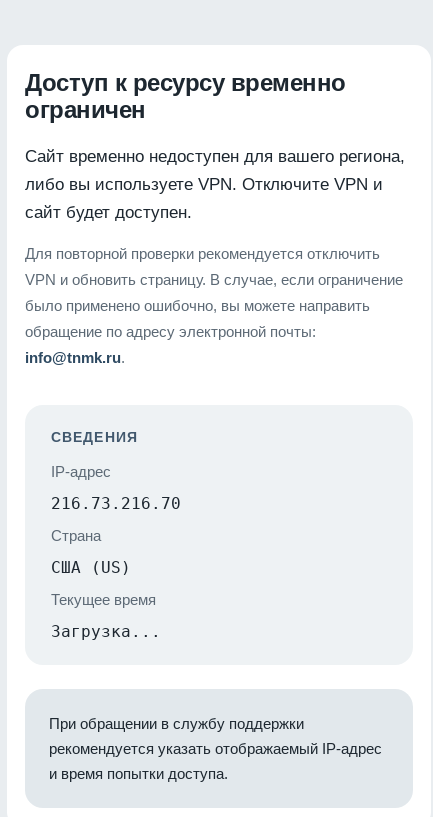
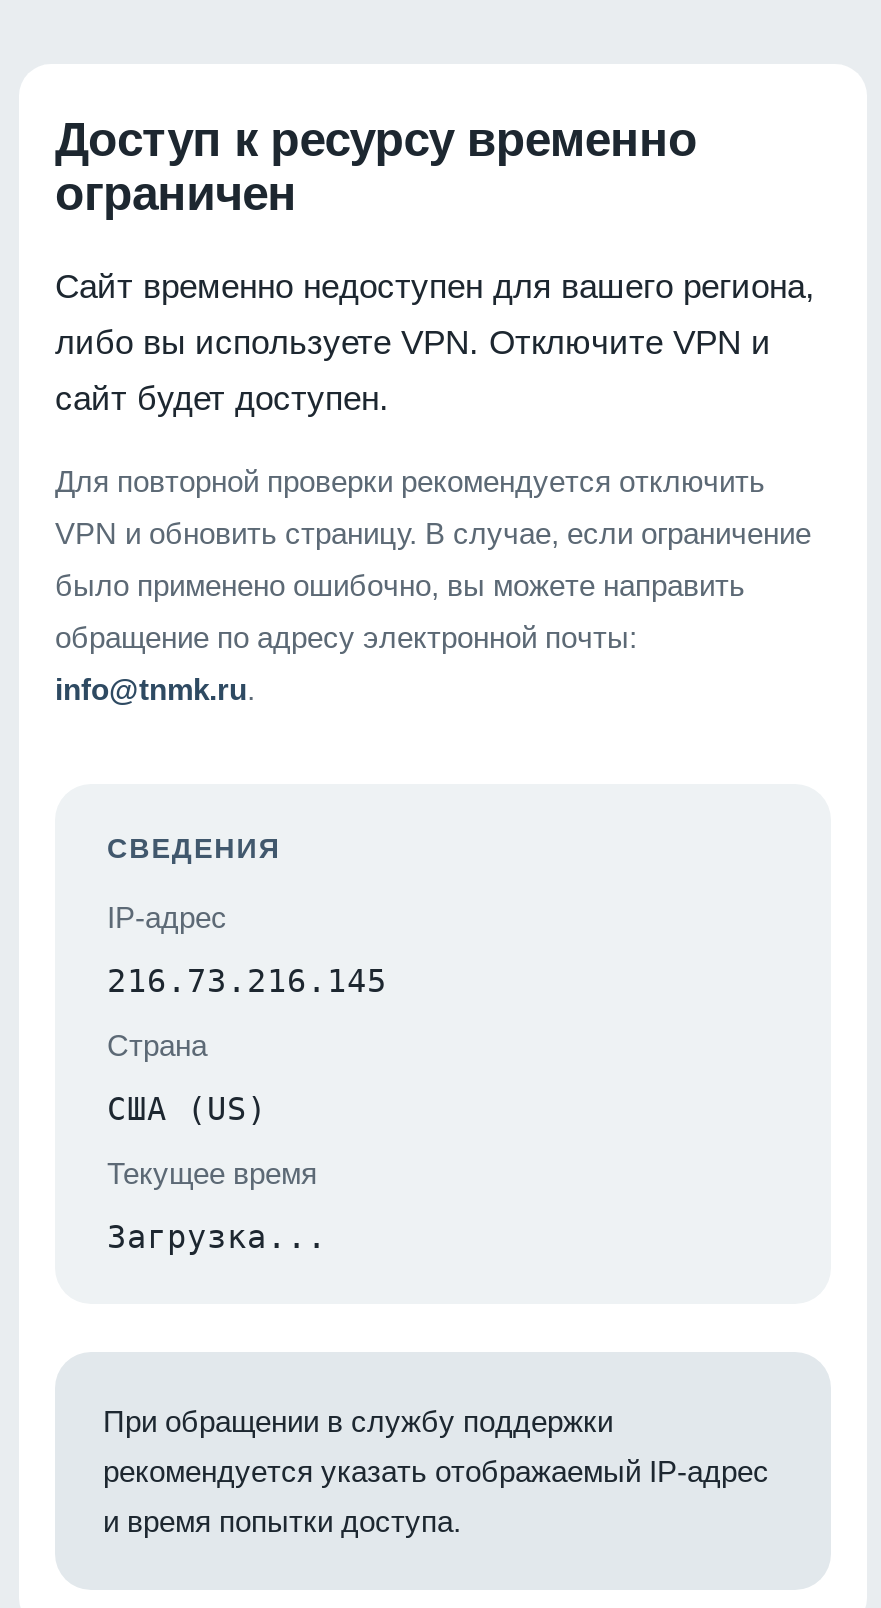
- 216.73.216.70
+ 216.73.216.145
